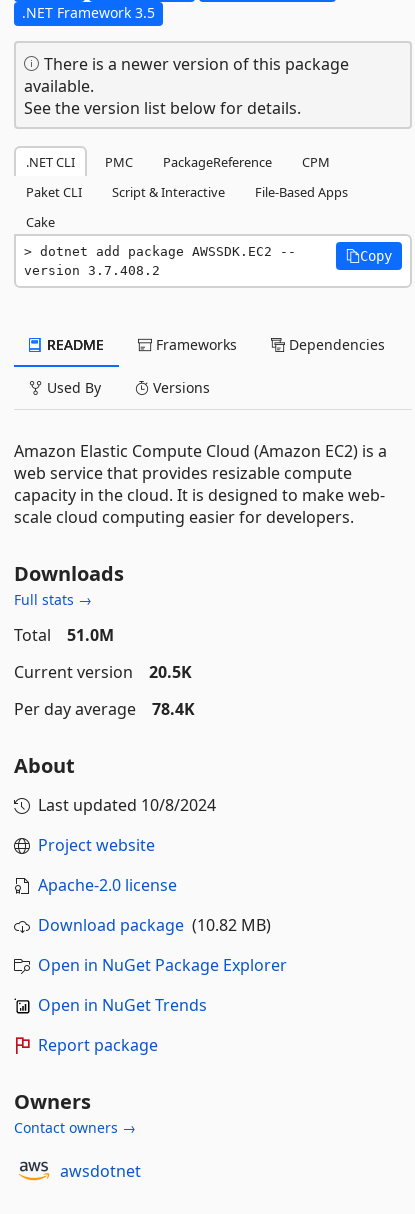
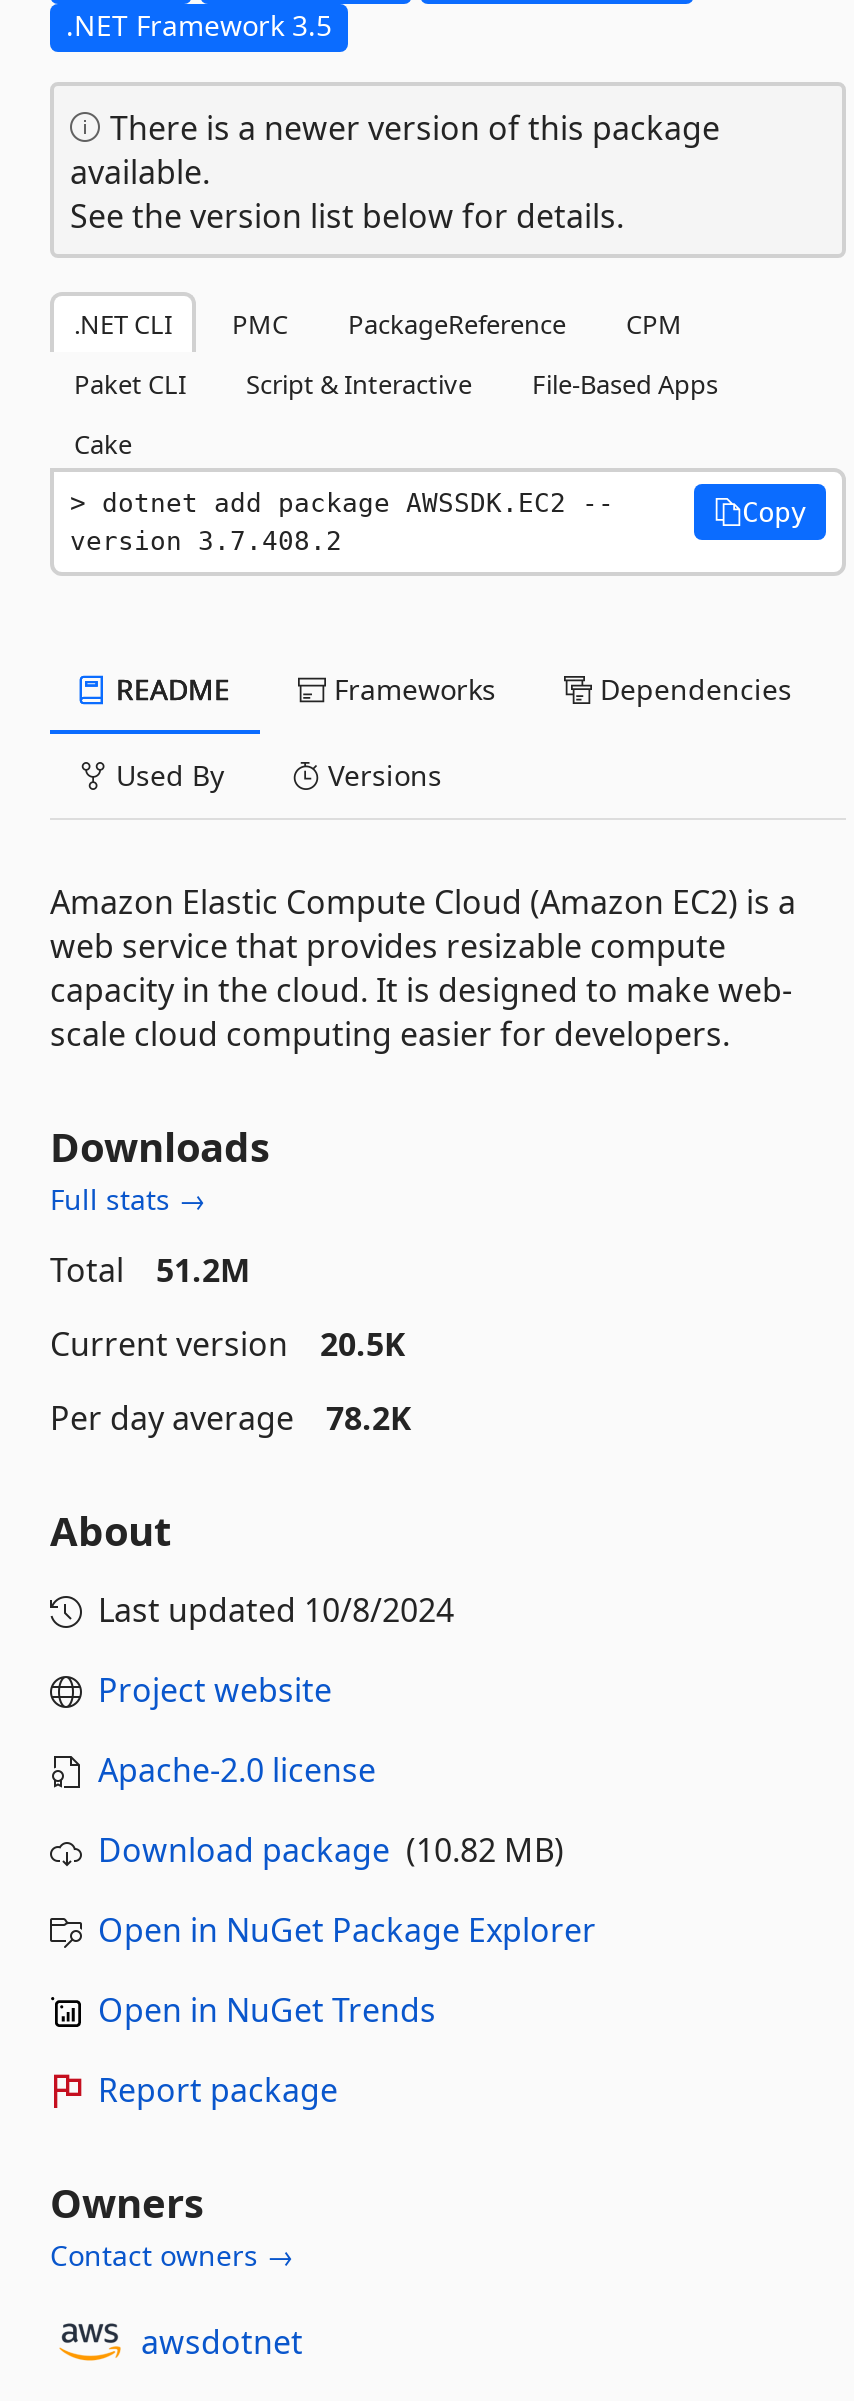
- Total 51.0M
+ Total 51.2M

- Per day average 78.4K
+ Per day average 78.2K
